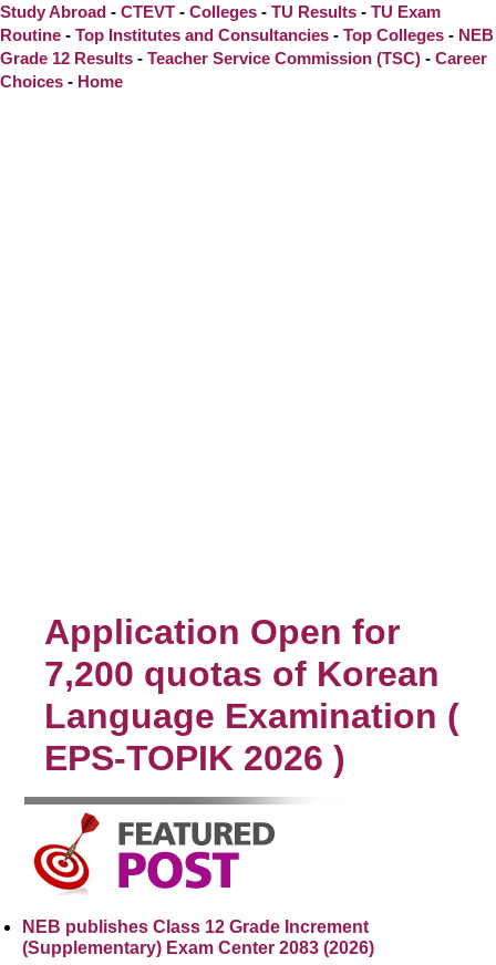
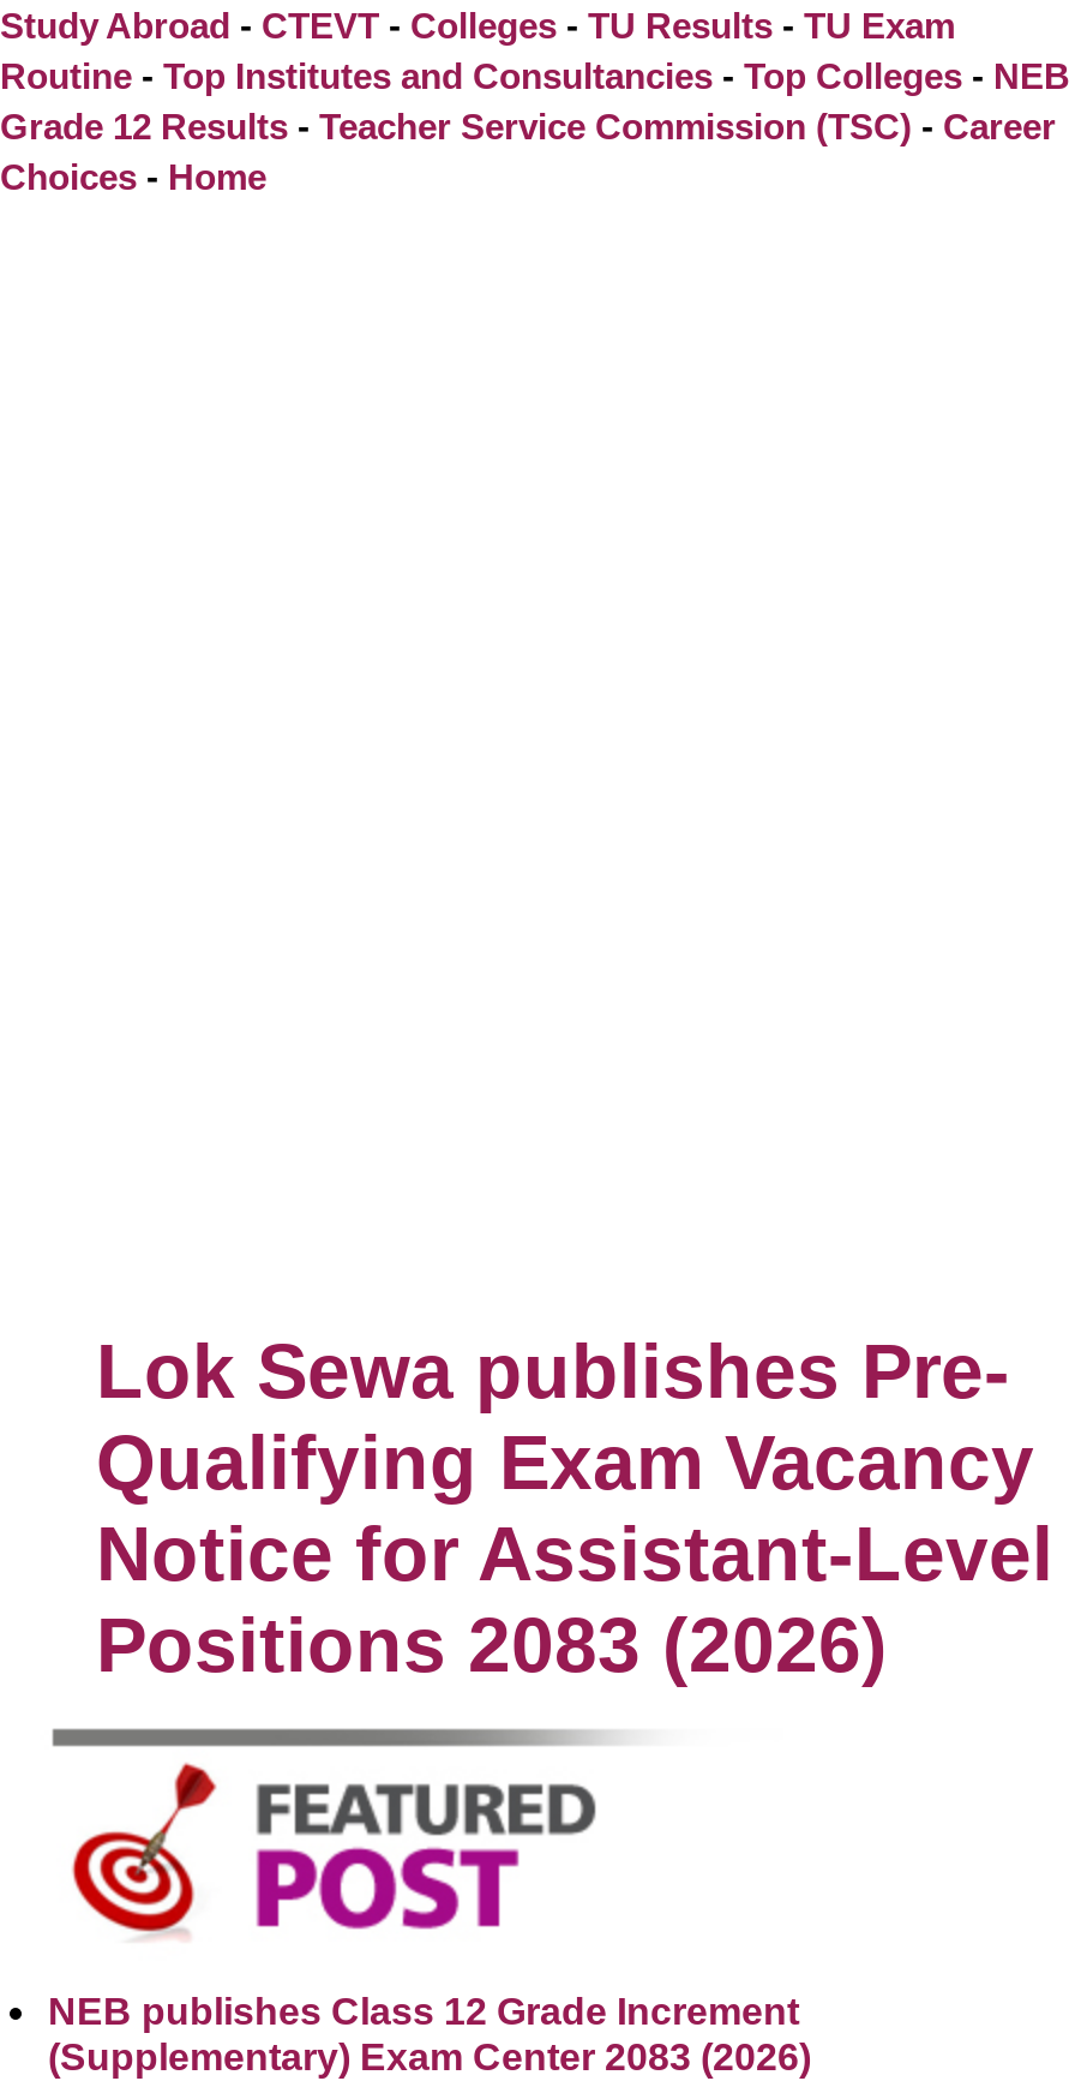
- Application Open for
- 7,200 quotas of Korean
- Language Examination (
- EPS-TOPIK 2026 )
+ Lok Sewa publishes Pre-
+ Qualifying Exam Vacancy
+ Notice for Assistant-Level
+ Positions 2083 (2026)
